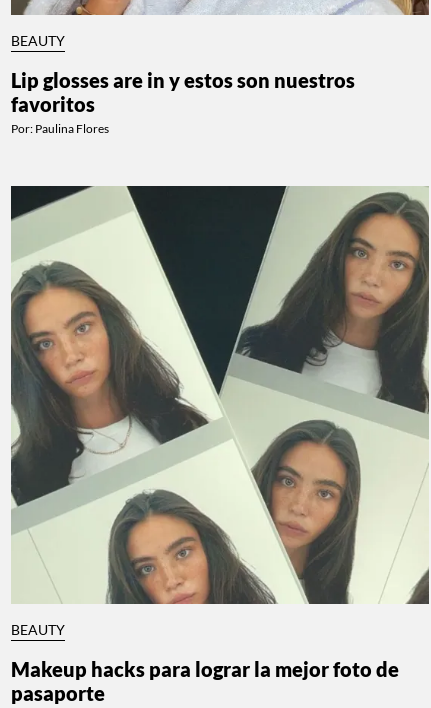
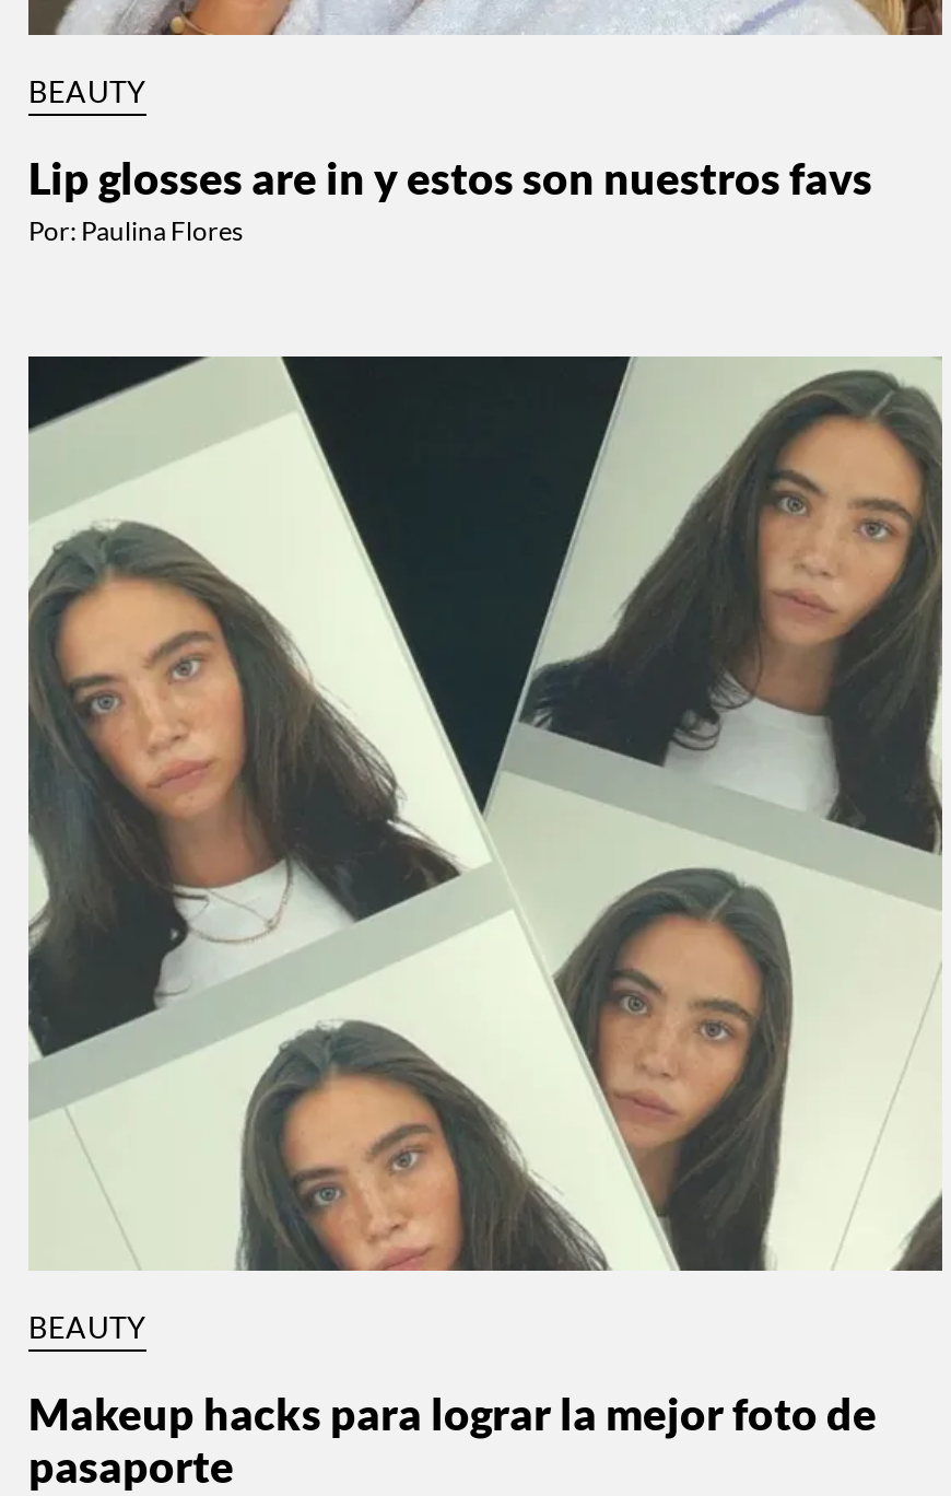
- Lip glosses are in y estos son nuestros
- favoritos
+ Lip glosses are in y estos son nuestros favs
